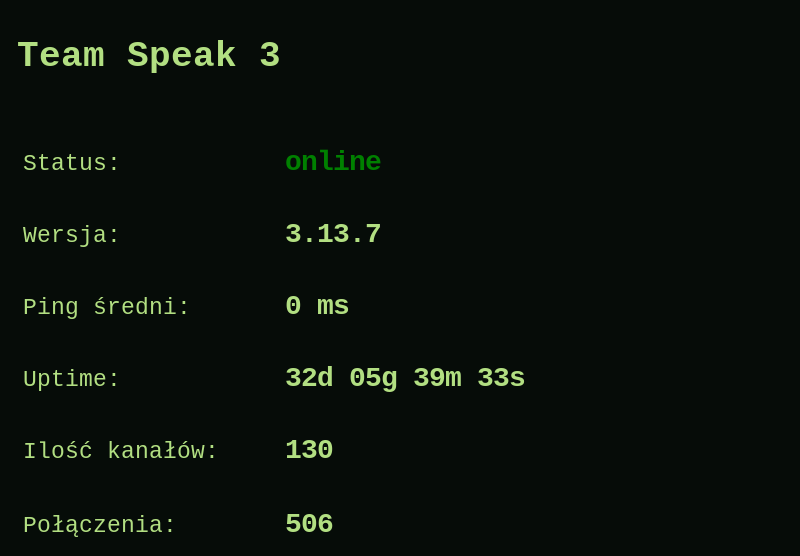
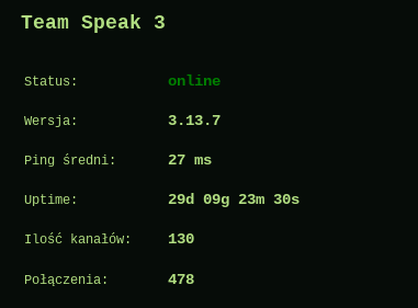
- 0 ms
+ 27 ms

- 32d 05g 39m 33s
+ 29d 09g 23m 30s

- 506
+ 478
